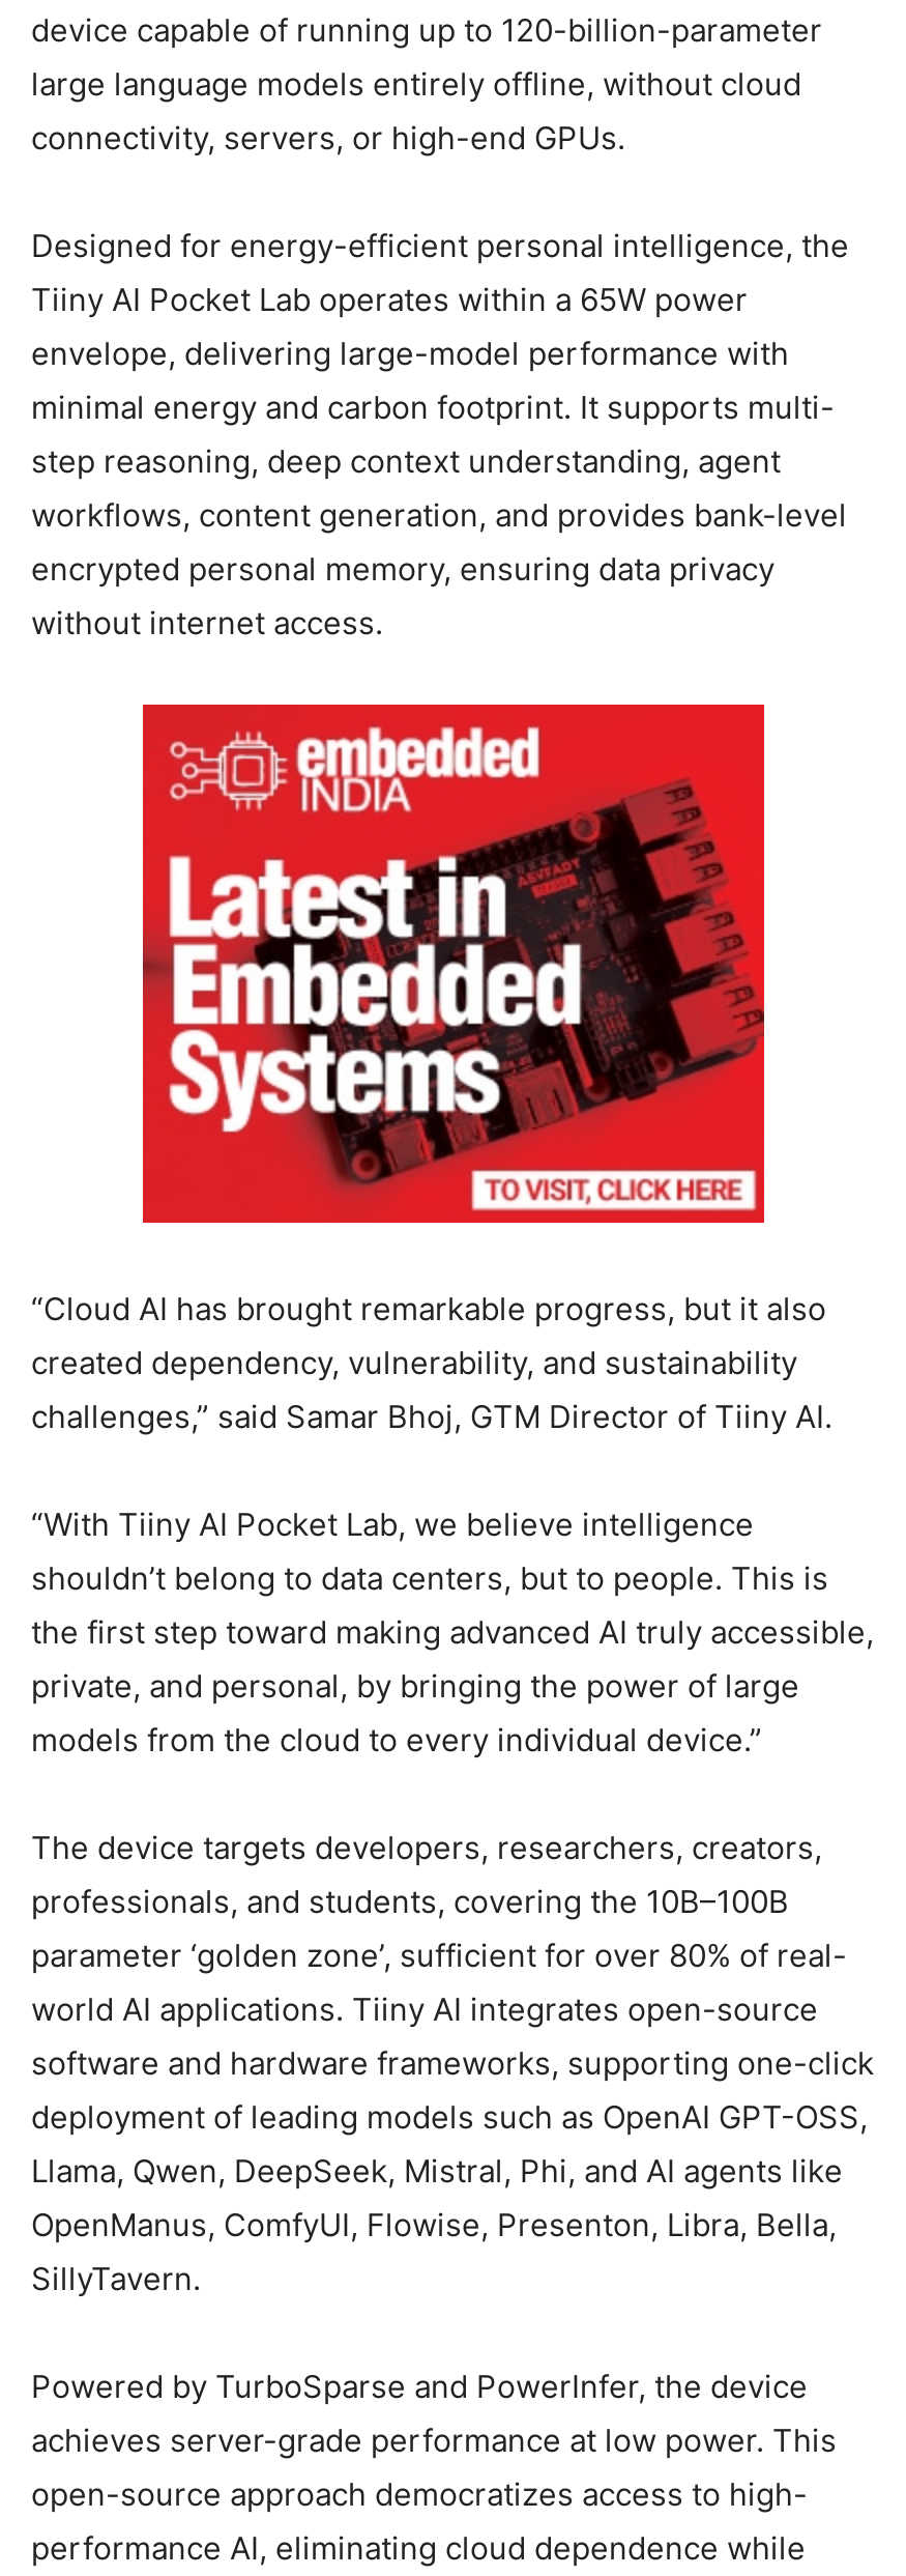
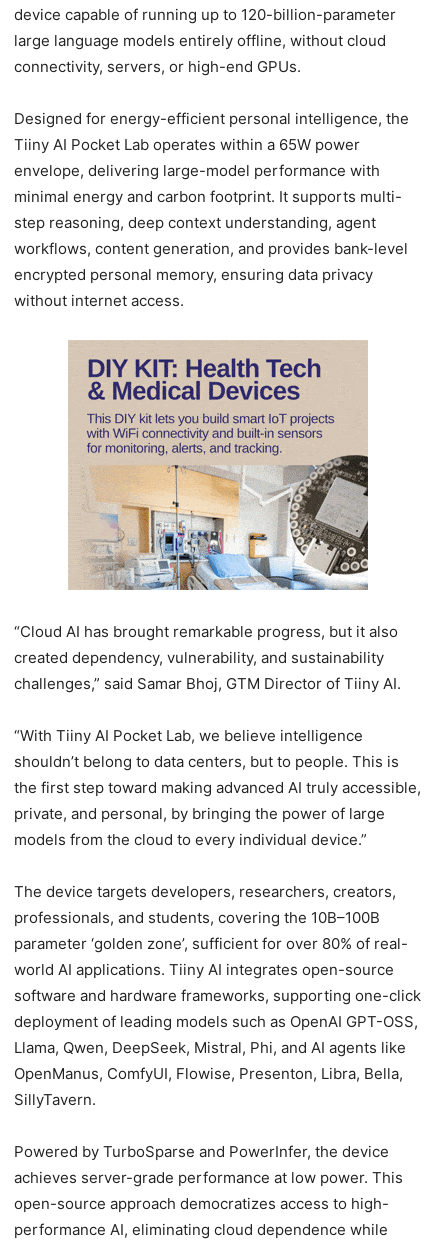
- [image]
+ [image]
